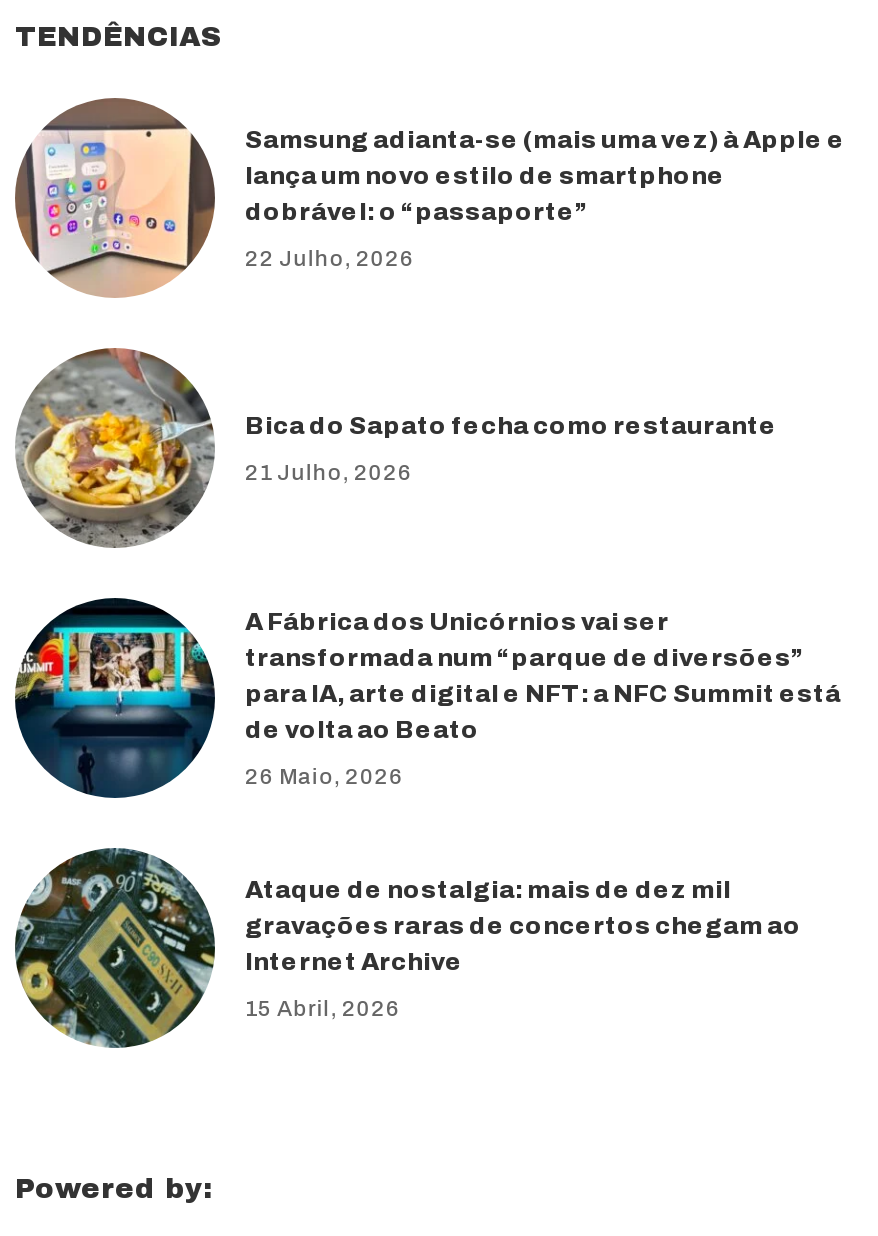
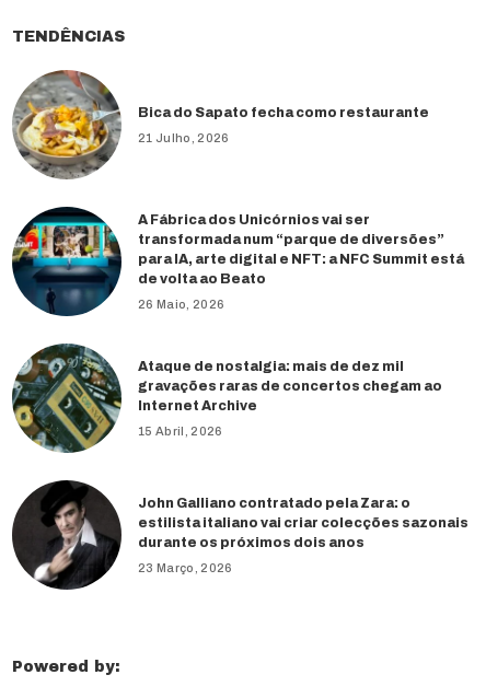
- [image]
- Samsung adianta-se (mais uma vez) à Apple e
- lança um novo estilo de smartphone
- dobrável: o “passaporte”
- 22 Julho, 2026

moved up: [image] | Bica do Sapato fecha como restaurante | 21 Julho, 2026 | ... | Internet Archive | 15 Abril, 2026

+ [image]
+ John Galliano contratado pela Zara: o
+ estilista italiano vai criar colecções sazonais
+ durante os próximos dois anos
+ 23 Março, 2026
